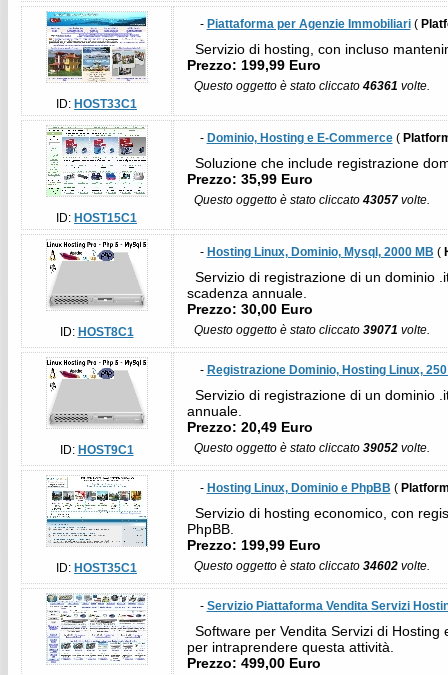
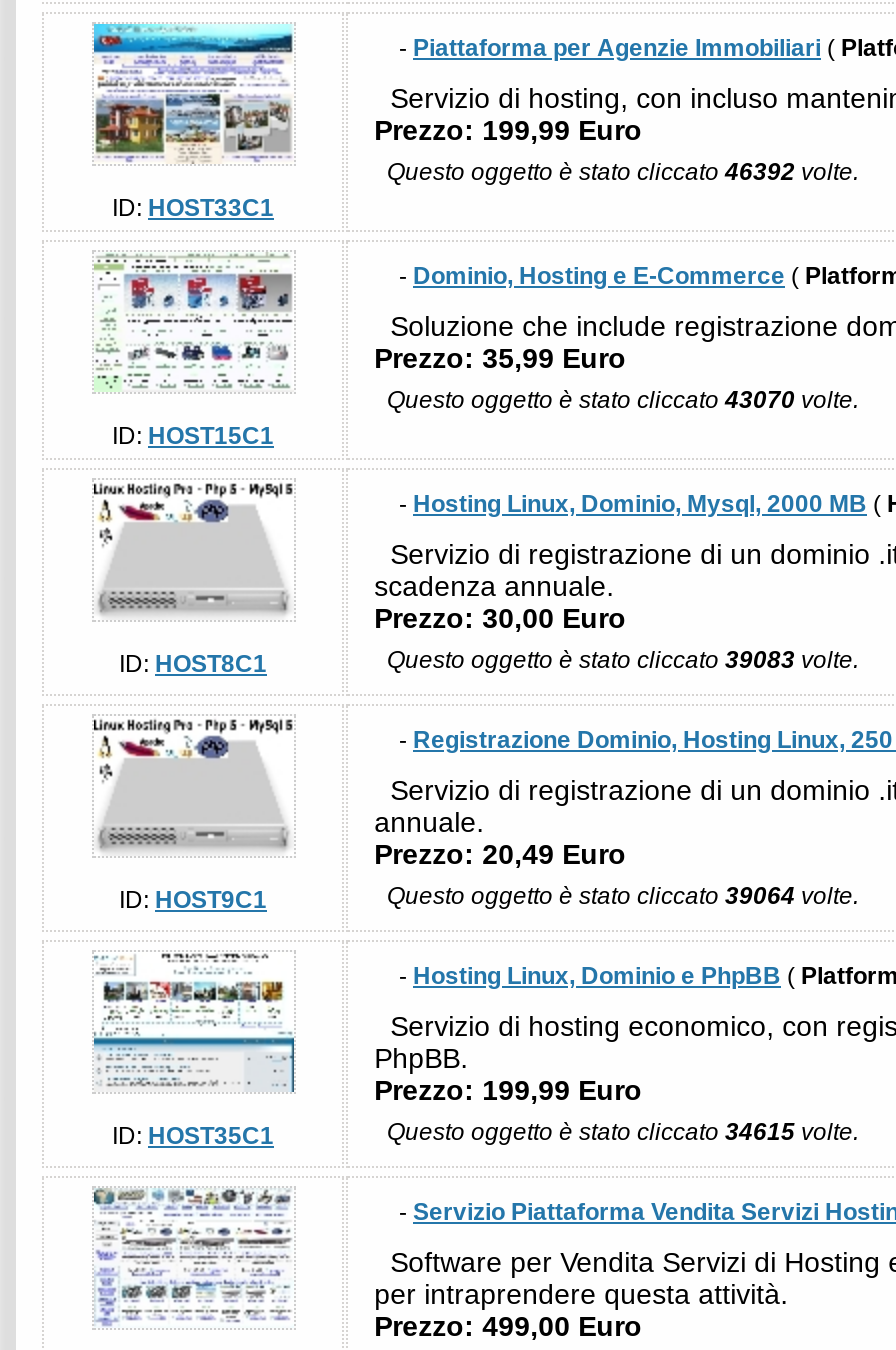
- Questo oggetto è stato cliccato 46361 volte.
+ Questo oggetto è stato cliccato 46392 volte.

- Questo oggetto è stato cliccato 43057 volte.
+ Questo oggetto è stato cliccato 43070 volte.

- Questo oggetto è stato cliccato 39071 volte.
+ Questo oggetto è stato cliccato 39083 volte.

- Questo oggetto è stato cliccato 39052 volte.
+ Questo oggetto è stato cliccato 39064 volte.

- Questo oggetto è stato cliccato 34602 volte.
+ Questo oggetto è stato cliccato 34615 volte.
